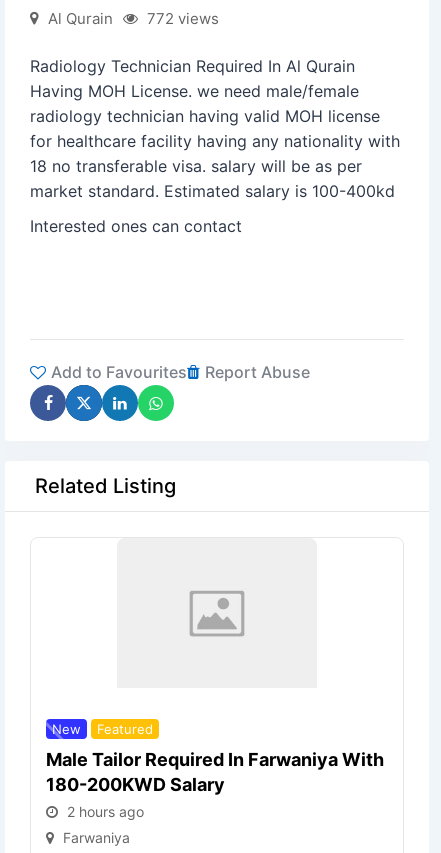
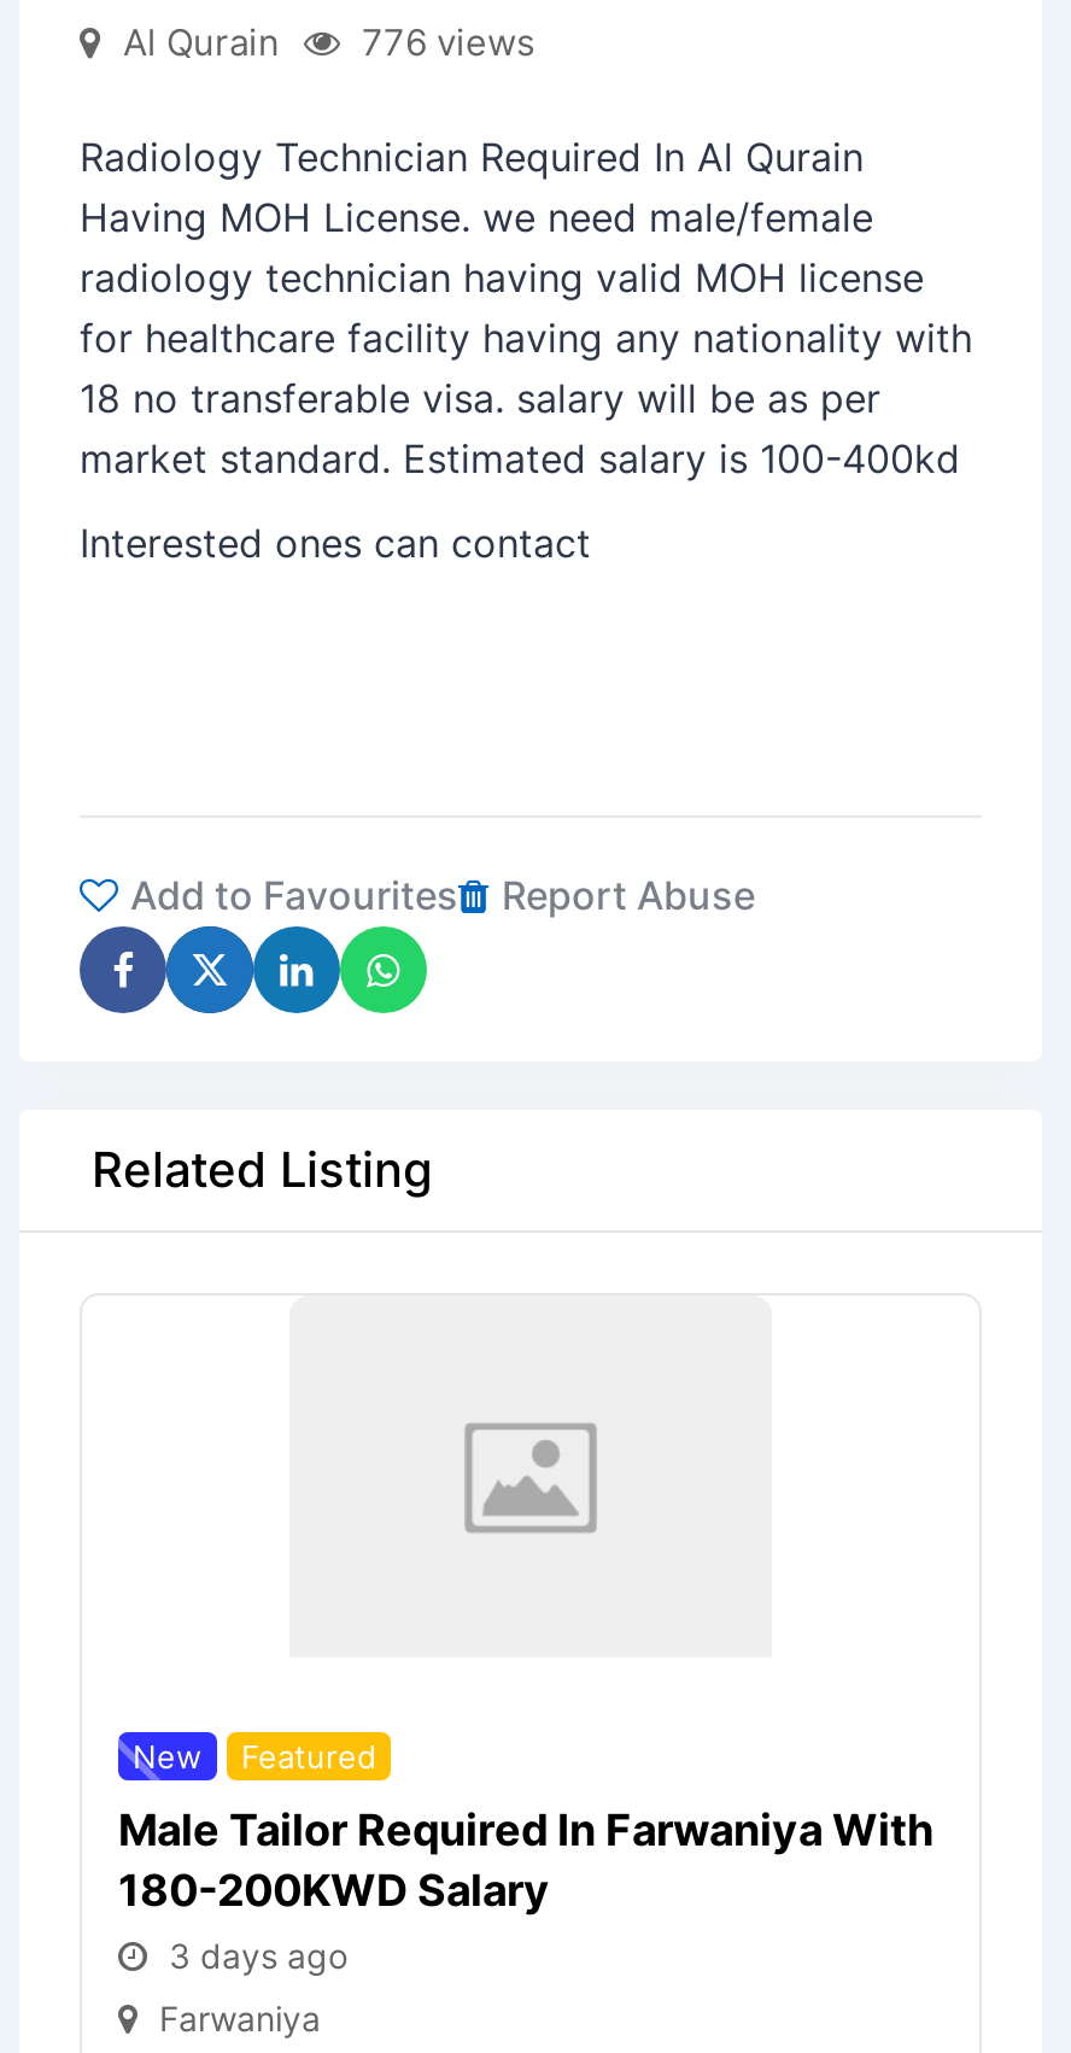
- Al Qurain 772 views
+ Al Qurain 776 views

- 2 hours ago
+ 3 days ago
